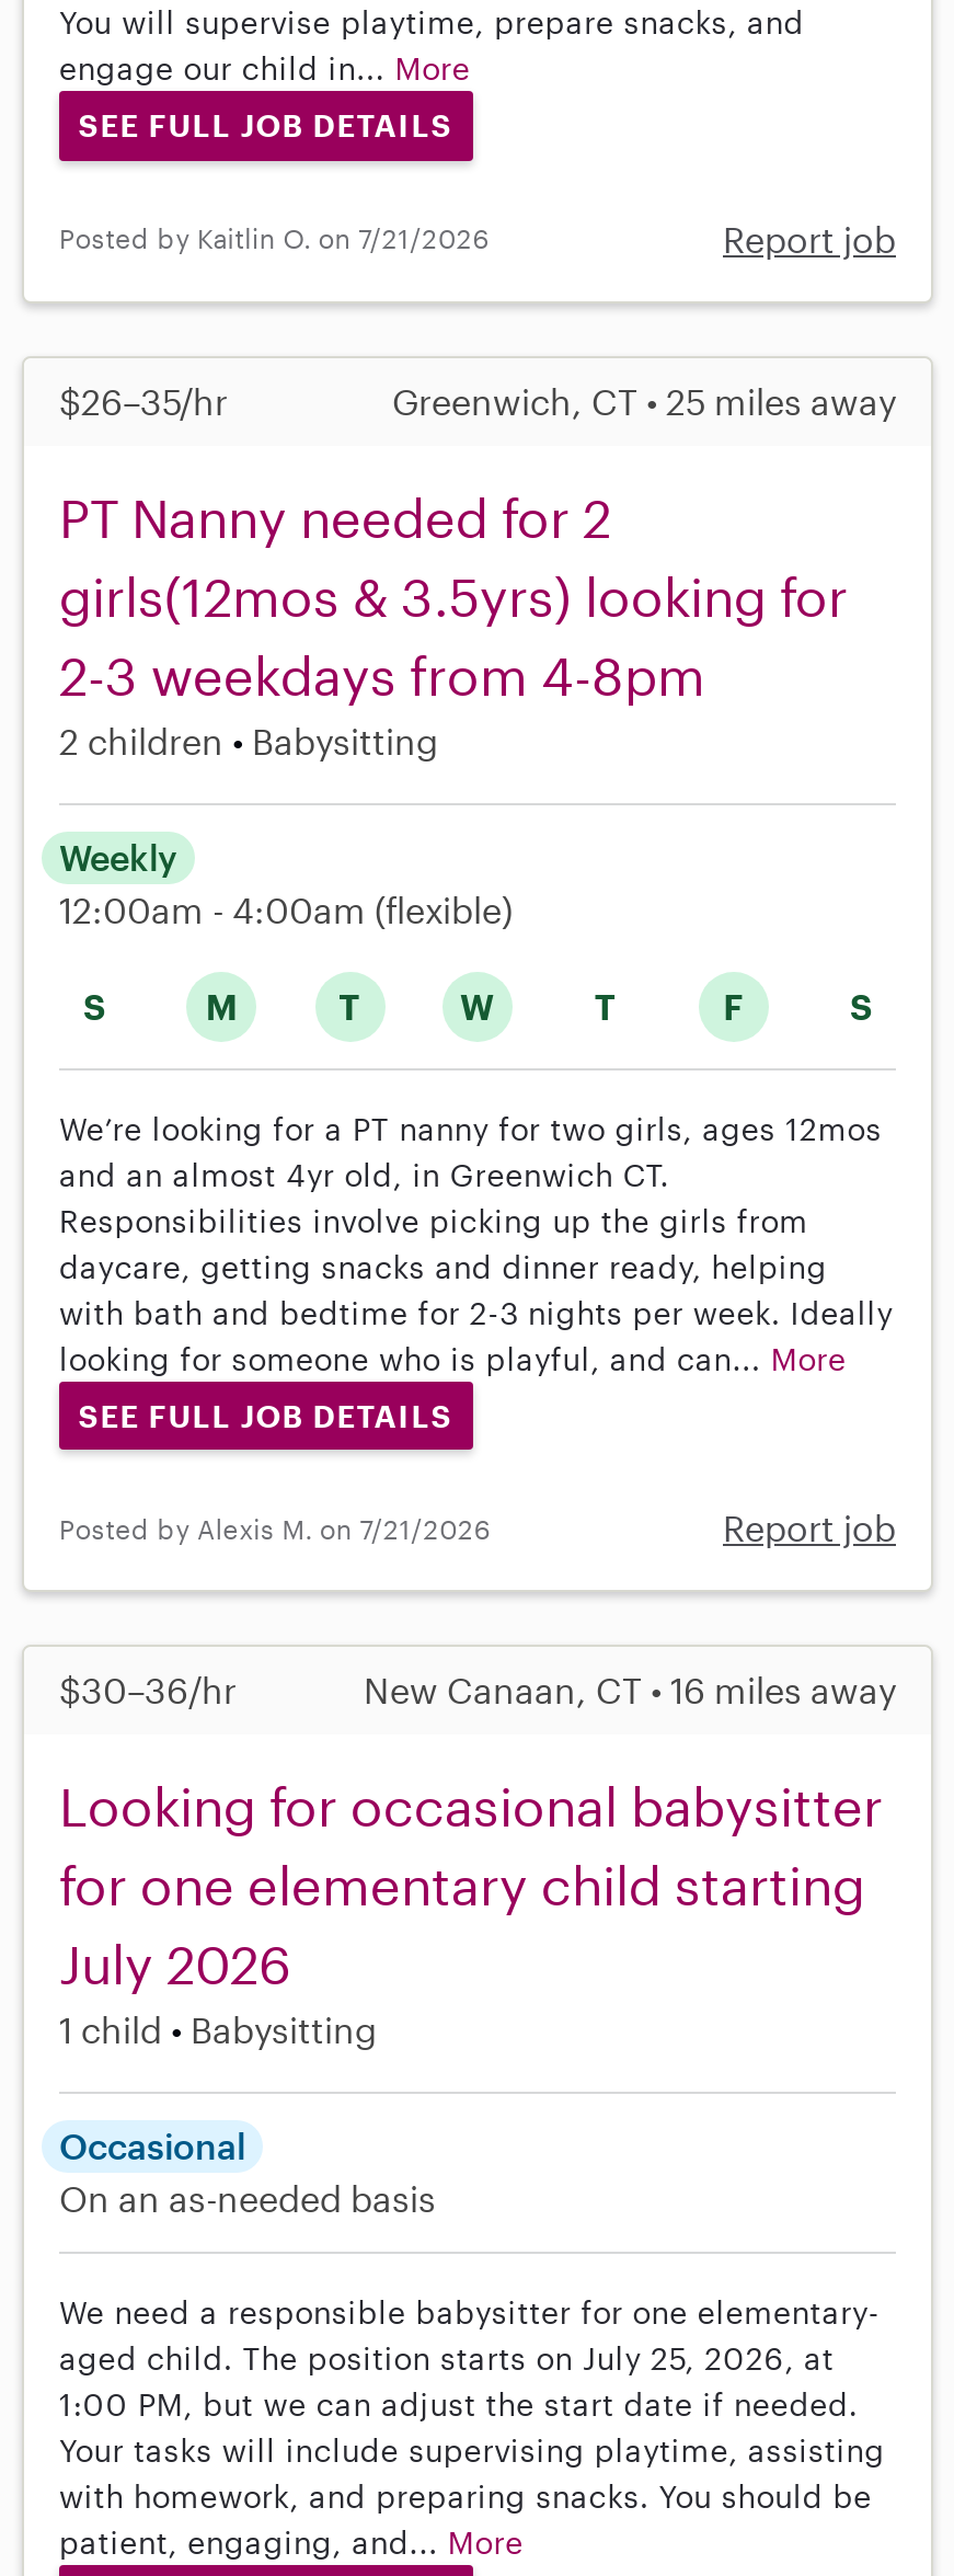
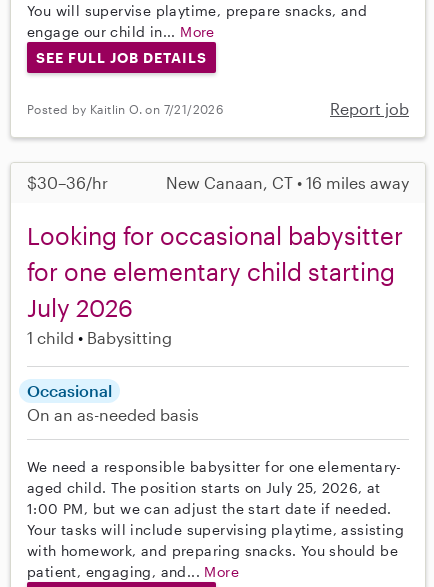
- $26–35/hr
- Greenwich, CT • 25 miles away
- PT Nanny needed for 2
- girls(12mos & 3.5yrs) looking for
- 2-3 weekdays from 4-8pm
- 2 children
- Babysitting

- Weekly
- 12:00am - 4:00am (flexible)

- S
- M
- T
- W
- T
- F
- S

- We’re looking for a PT nanny for two girls, ages 12mos
- and an almost 4yr old, in Greenwich CT.
- Responsibilities involve picking up the girls from
- daycare, getting snacks and dinner ready, helping
- with bath and bedtime for 2-3 nights per week. Ideally
- looking for someone who is playful, and can... More
- SEE FULL JOB DETAILS
- Posted by Alexis M. on 7/21/2026
- Report job
